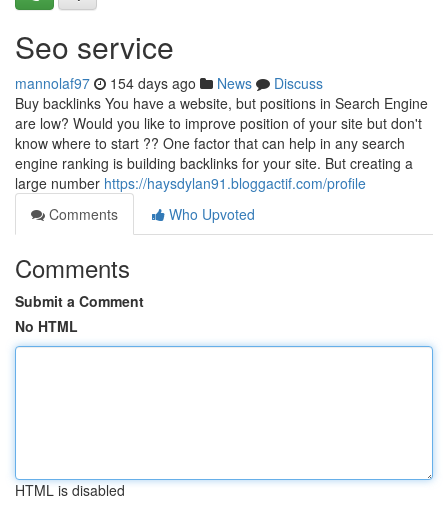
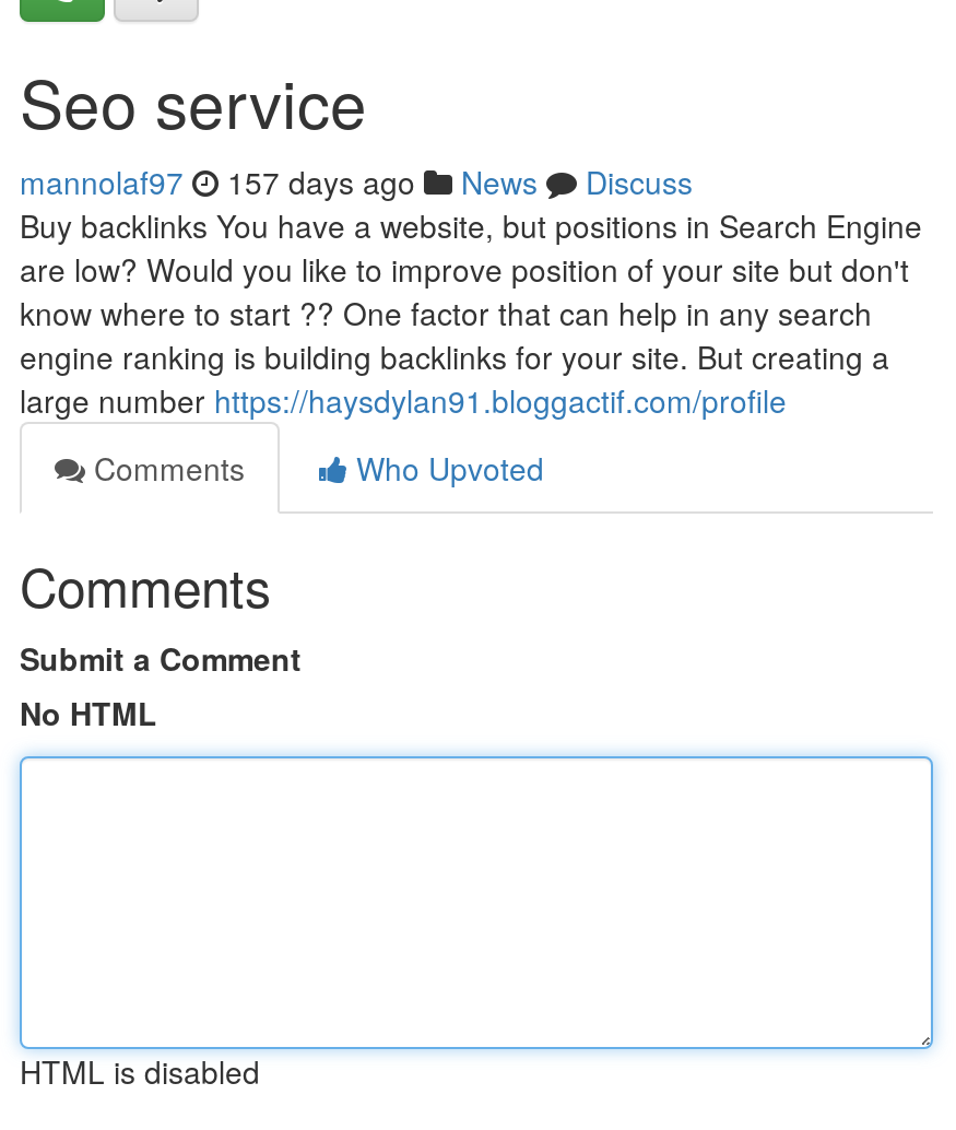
- mannolaf97 154 days ago News Discuss
+ mannolaf97 157 days ago News Discuss
